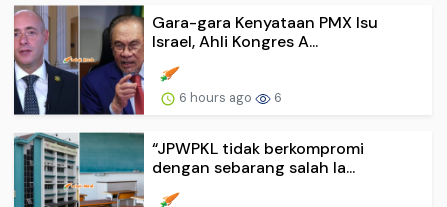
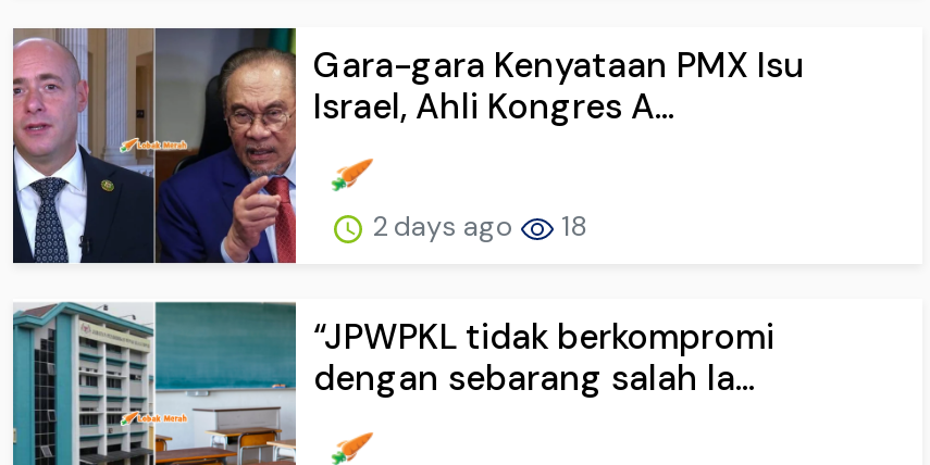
- 6 hours ago
+ 2 days ago

- 6
+ 18
